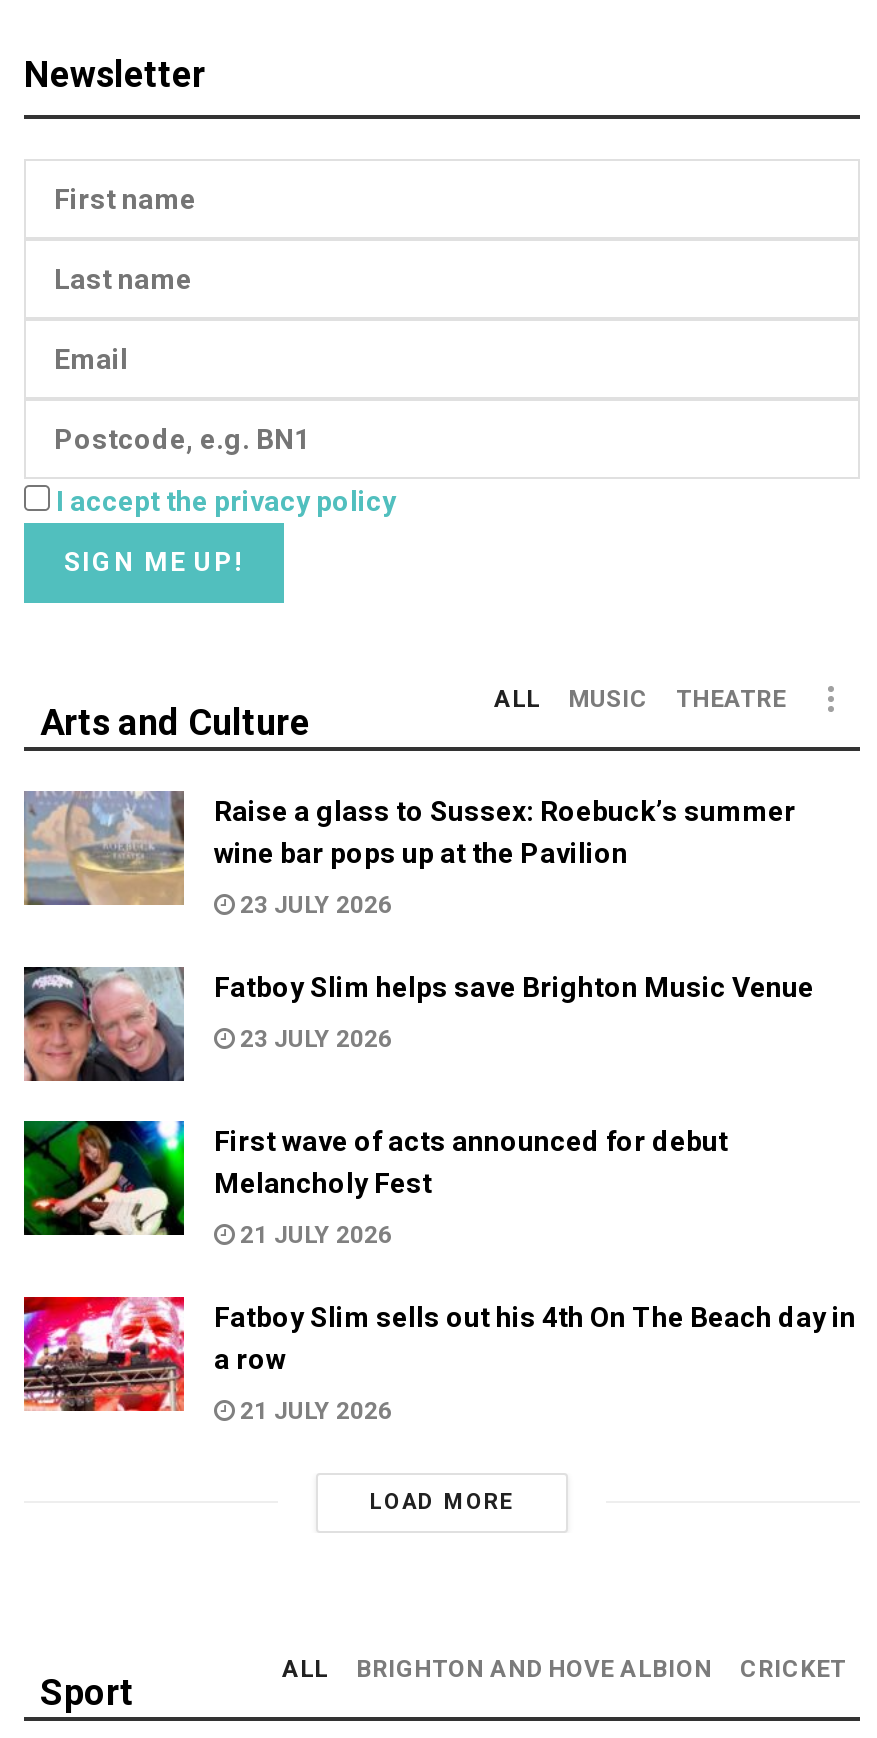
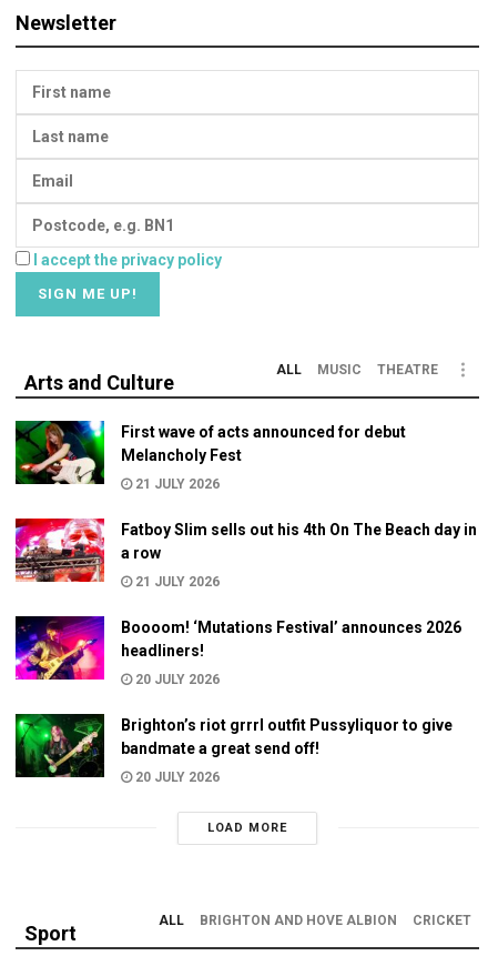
- [image]
- Raise a glass to Sussex: Roebuck’s summer
- wine bar pops up at the Pavilion
- 23 JULY 2026
- Fatboy Slim helps save Brighton Music Venue
- 23 JULY 2026

- [image]

moved up: [image] | First wave of acts announced for debut | Melancholy Fest | 21 JULY 2026 | Fatboy Slim sells out his 4th On The Beach day in | a row | 21 JULY 2026

+ [image]
+ Boooom! ‘Mutations Festival’ announces 2026
+ headliners!
+ 20 JULY 2026
+ Brighton’s riot grrrl outfit Pussyliquor to give
+ bandmate a great send off!
+ 20 JULY 2026

+ [image]
